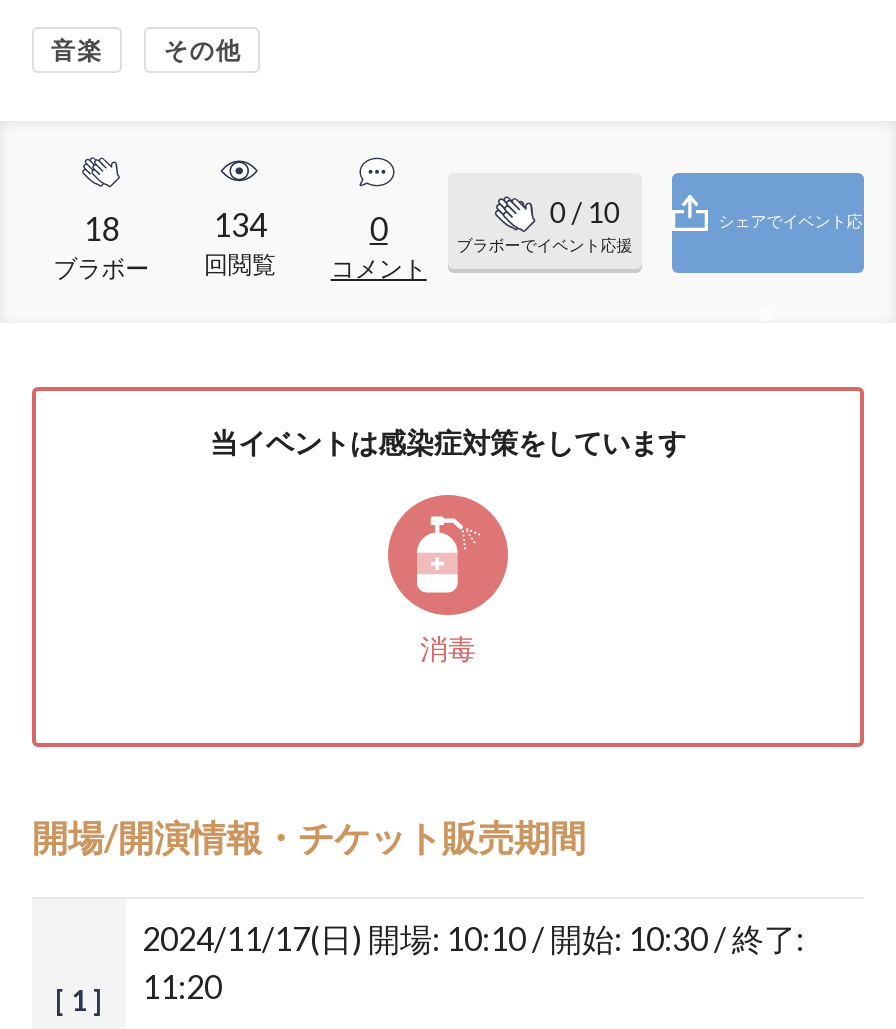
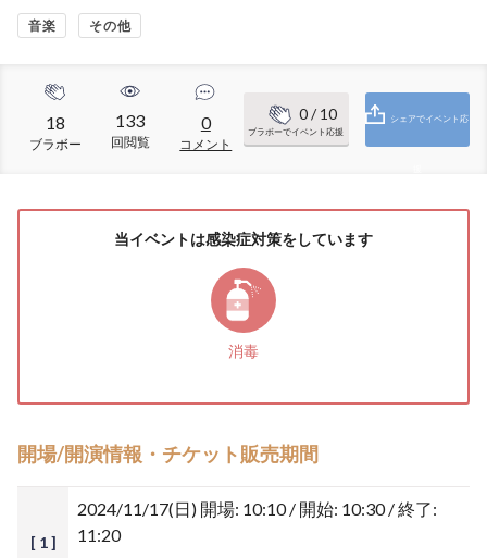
- 134
+ 133
